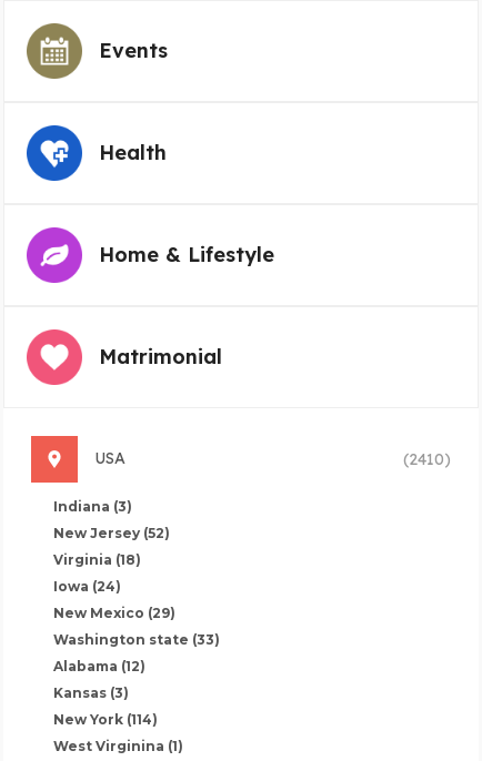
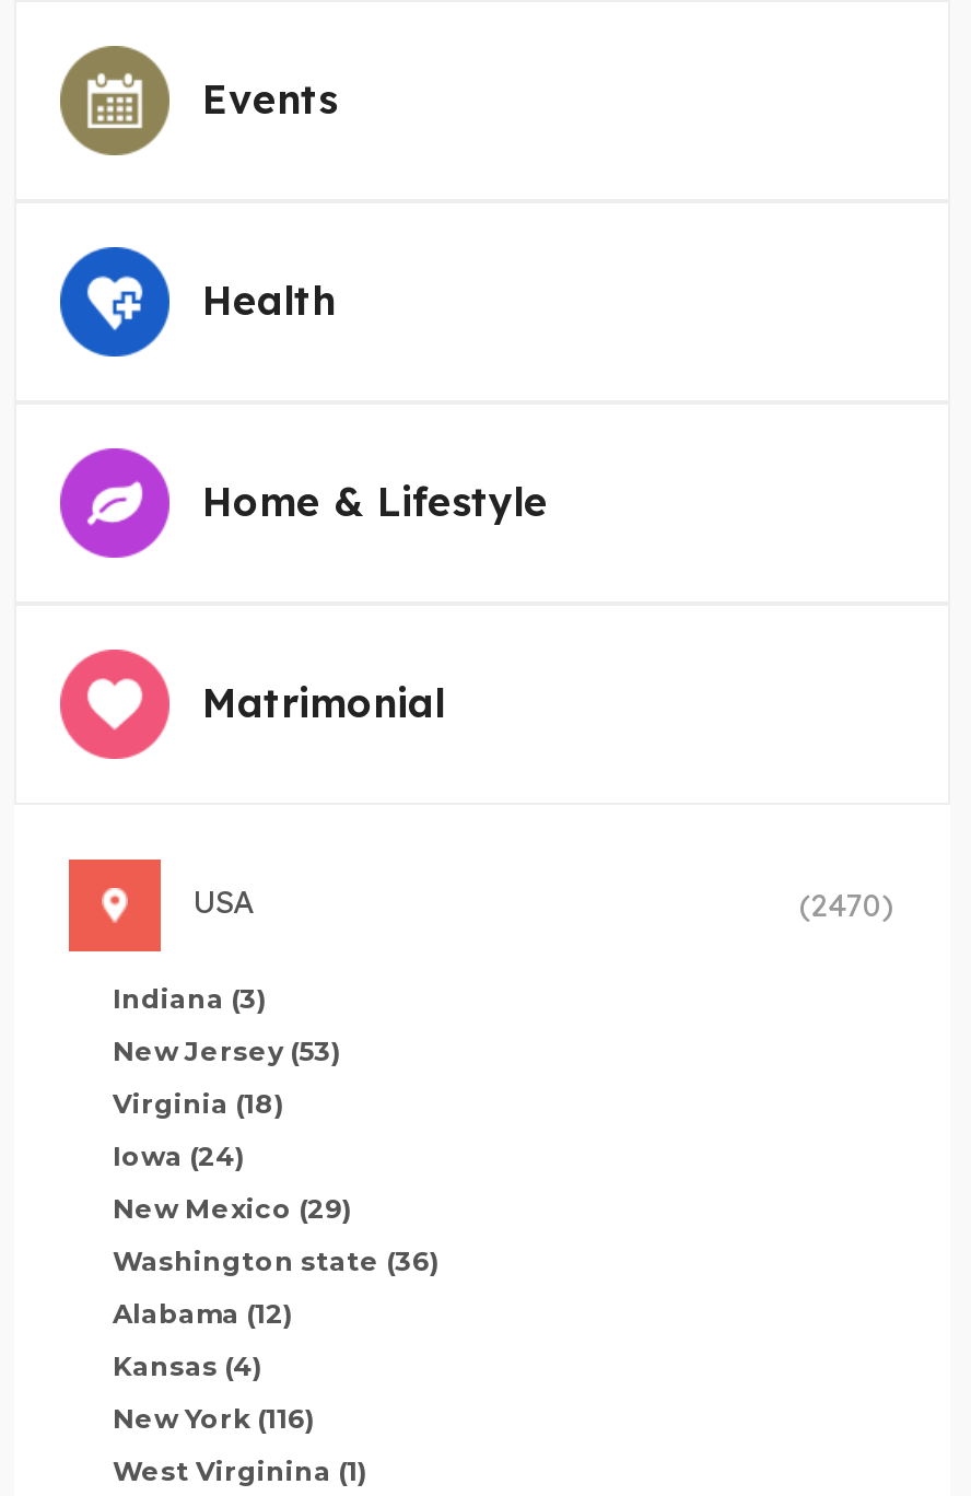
- (2410)
+ (2470)

- New Jersey (52)
+ New Jersey (53)

- Washington state (33)
+ Washington state (36)

- Kansas (3)
+ Kansas (4)

- New York (114)
+ New York (116)
